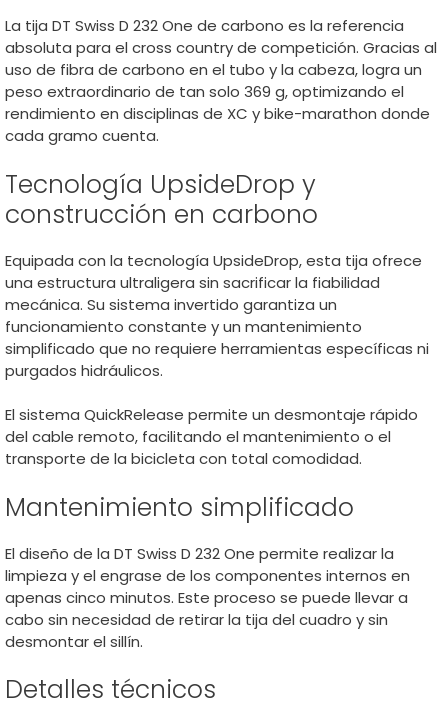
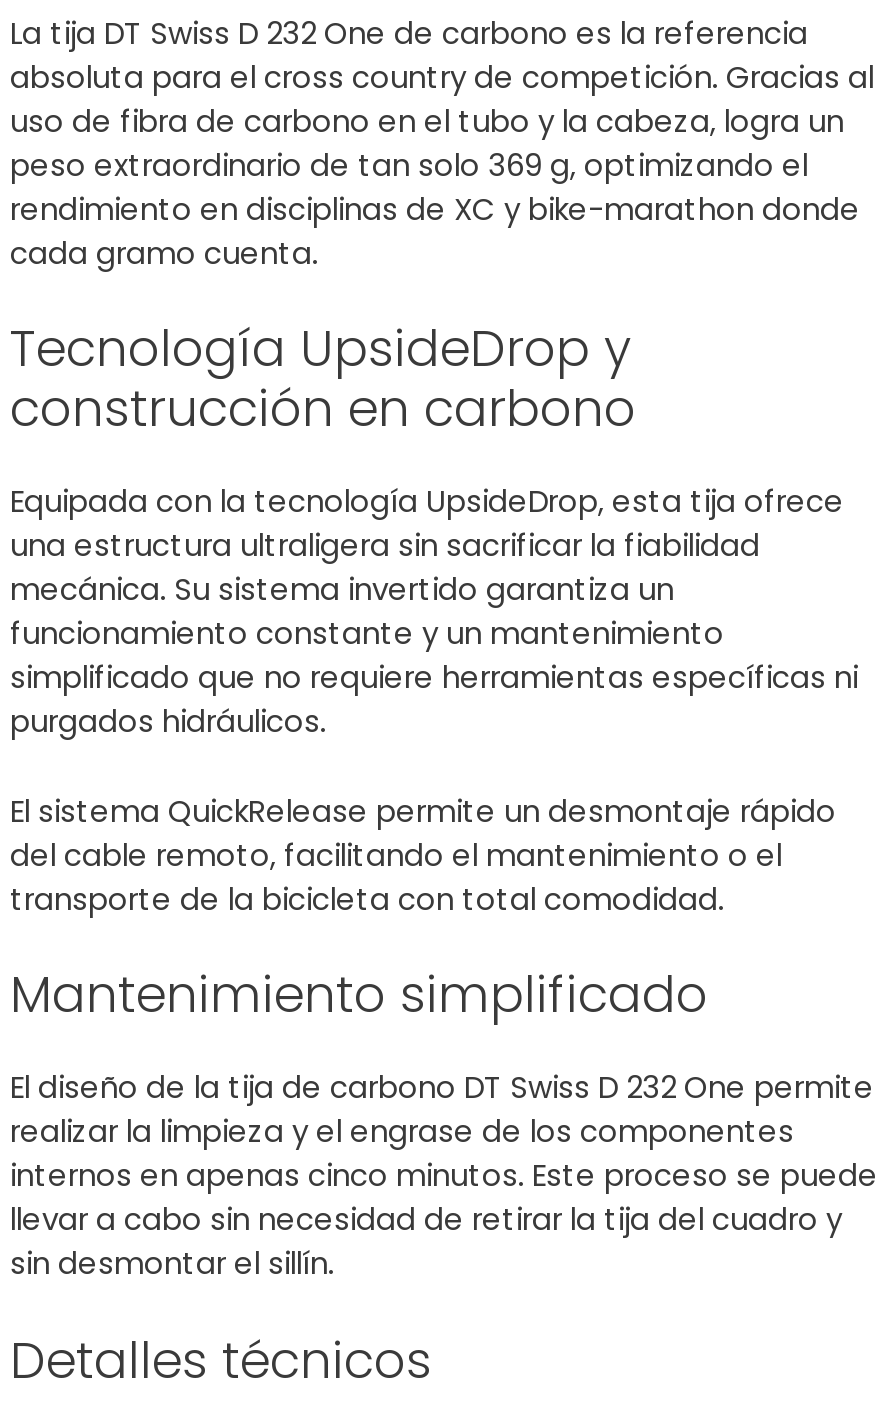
- El diseño de la DT Swiss D 232 One permite realizar la
- limpieza y el engrase de los componentes internos en
- apenas cinco minutos. Este proceso se puede llevar a
- cabo sin necesidad de retirar la tija del cuadro y sin
- desmontar el sillín.
+ El diseño de la tija de carbono DT Swiss D 232 One permite
+ realizar la limpieza y el engrase de los componentes
+ internos en apenas cinco minutos. Este proceso se puede
+ llevar a cabo sin necesidad de retirar la tija del cuadro y
+ sin desmontar el sillín.
